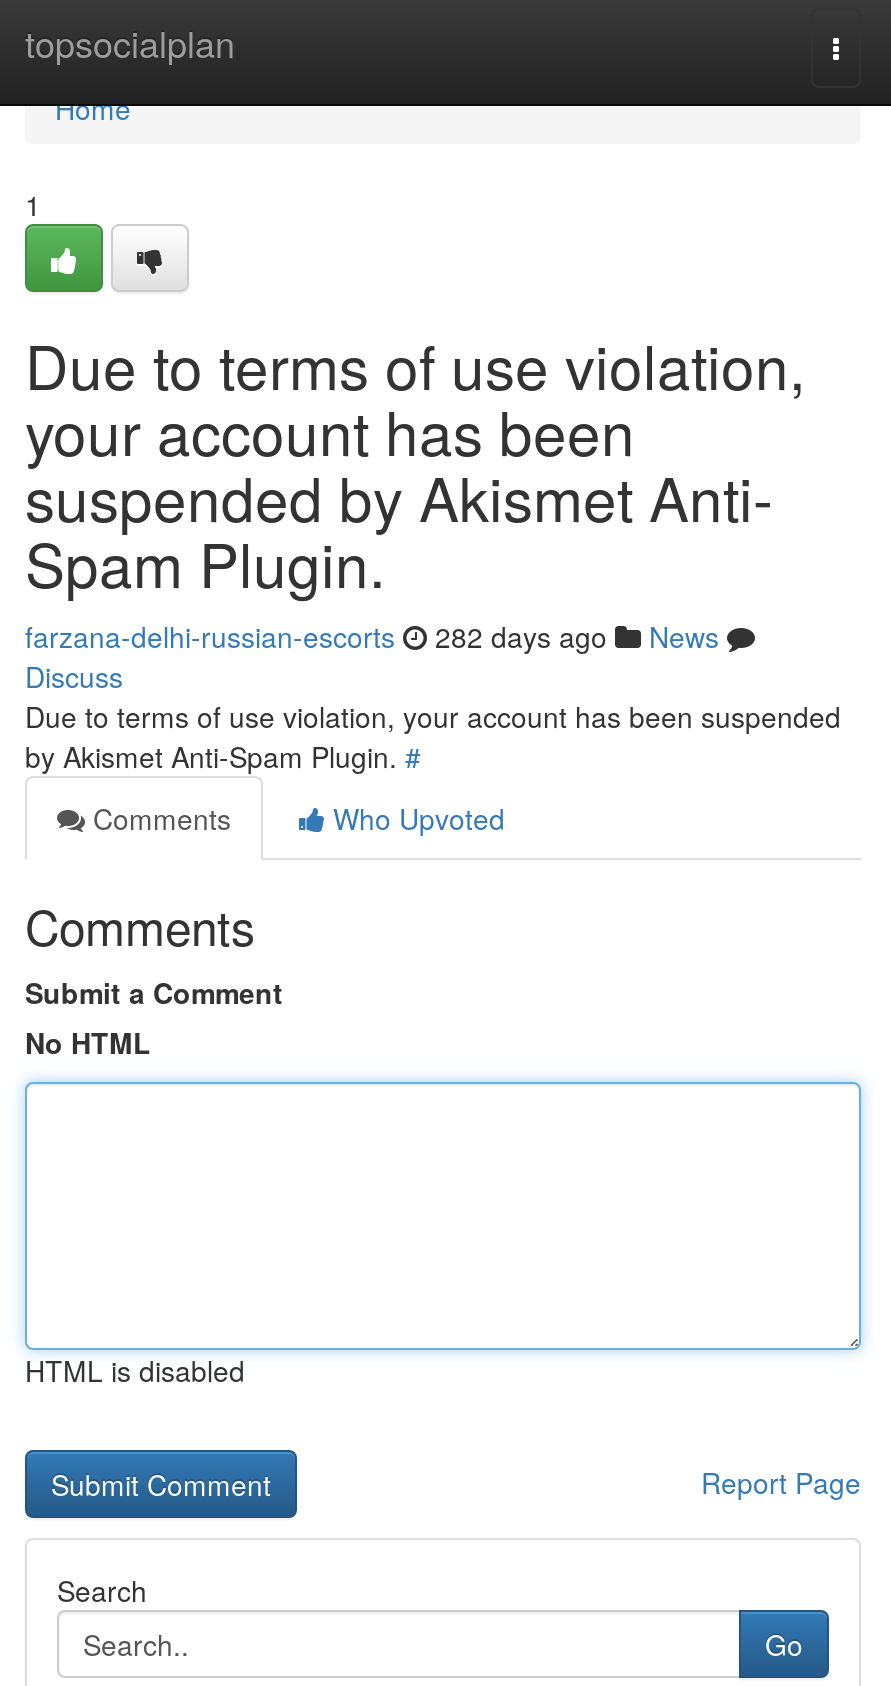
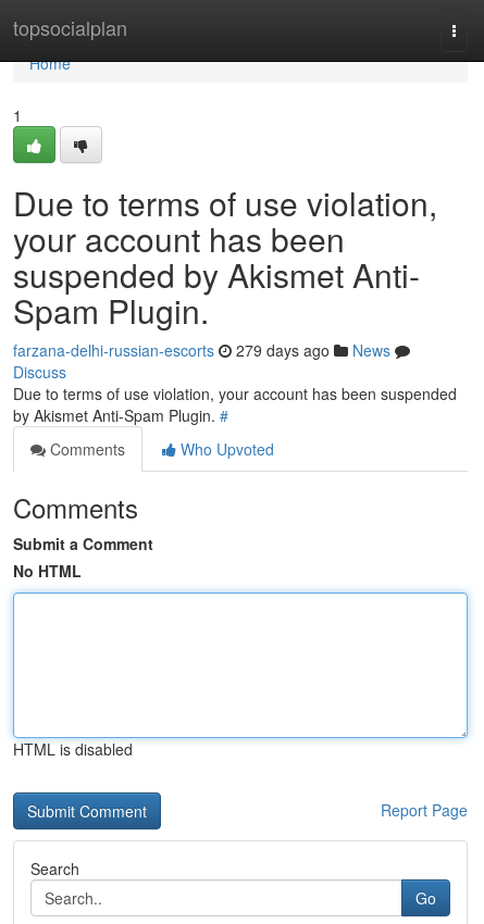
- farzana-delhi-russian-escorts 282 days ago News
+ farzana-delhi-russian-escorts 279 days ago News
